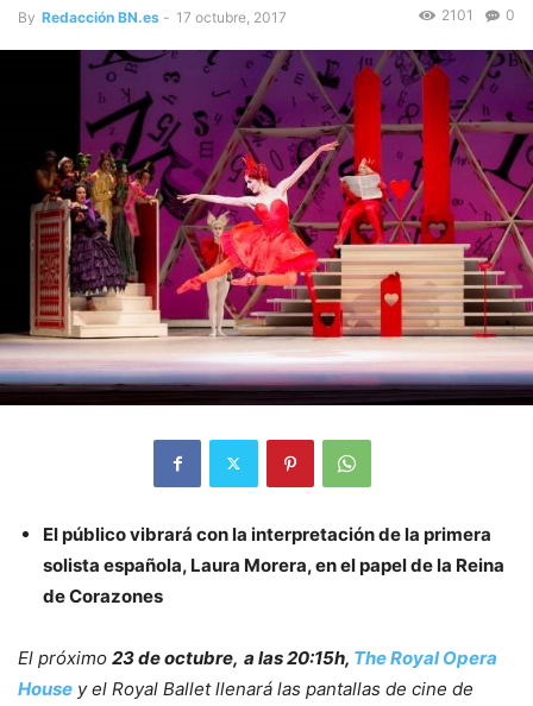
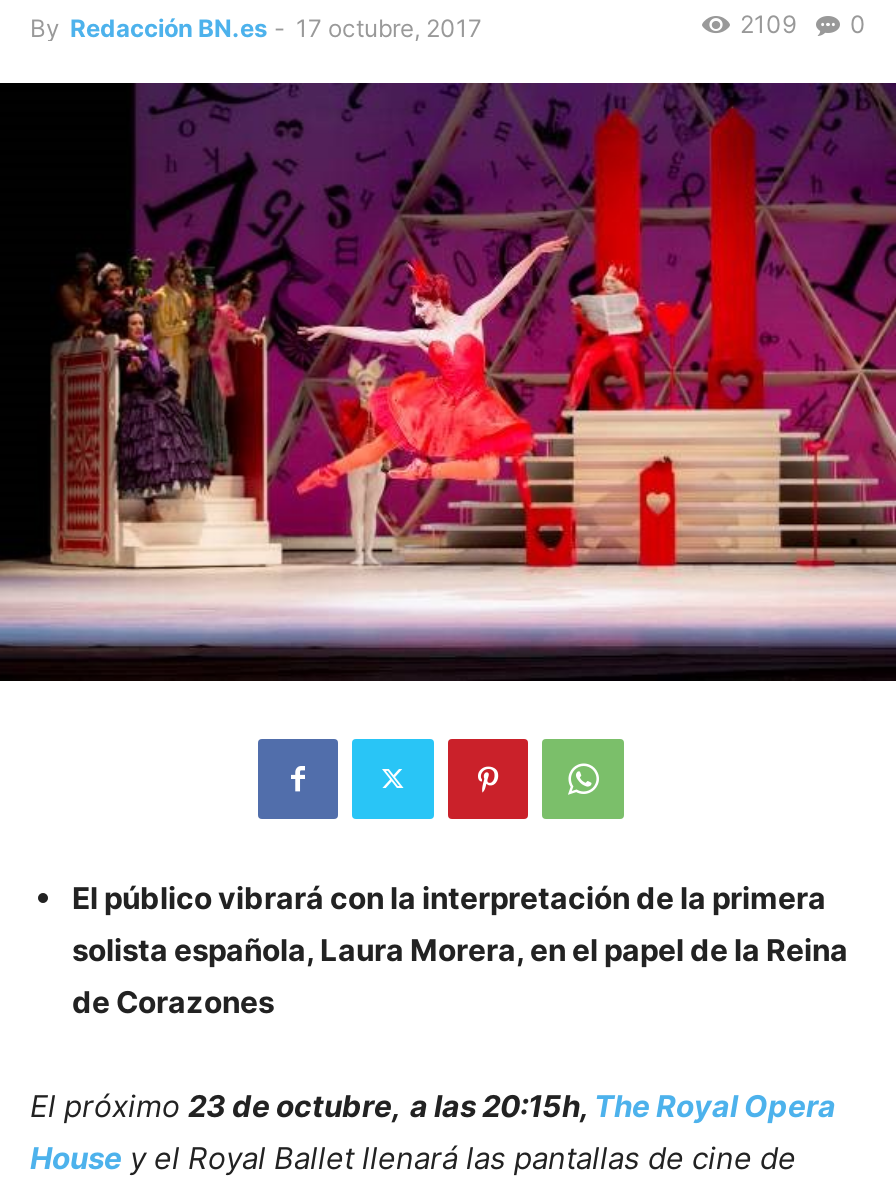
- 2101 0
+ 2109 0
